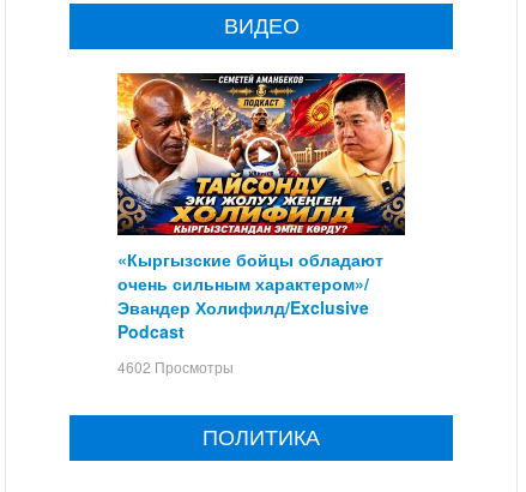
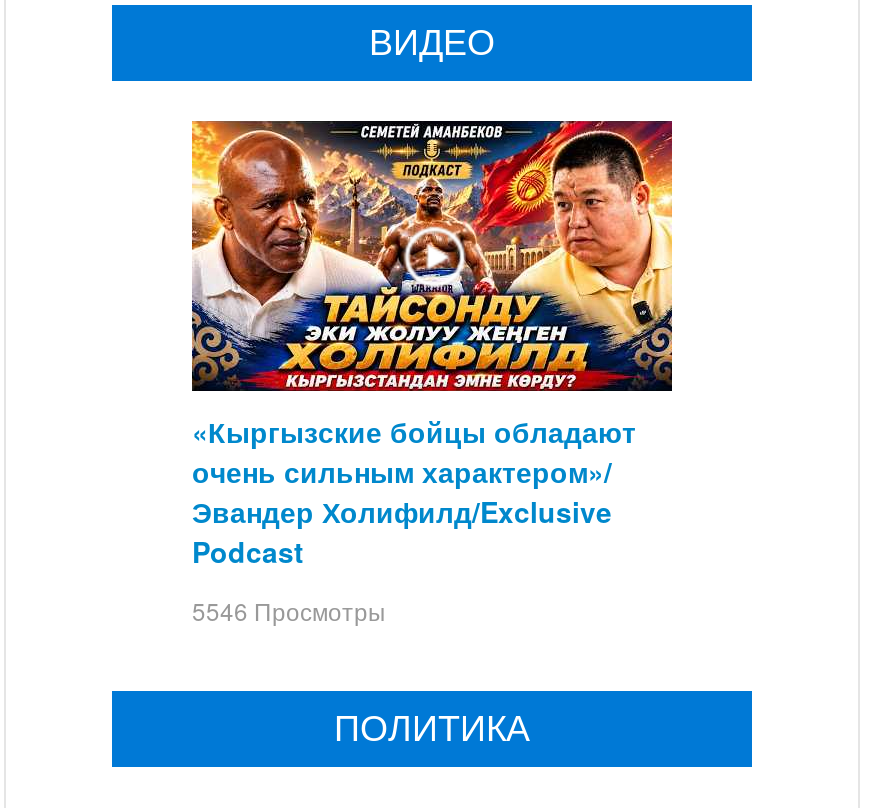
- 4602 Просмотры
+ 5546 Просмотры
